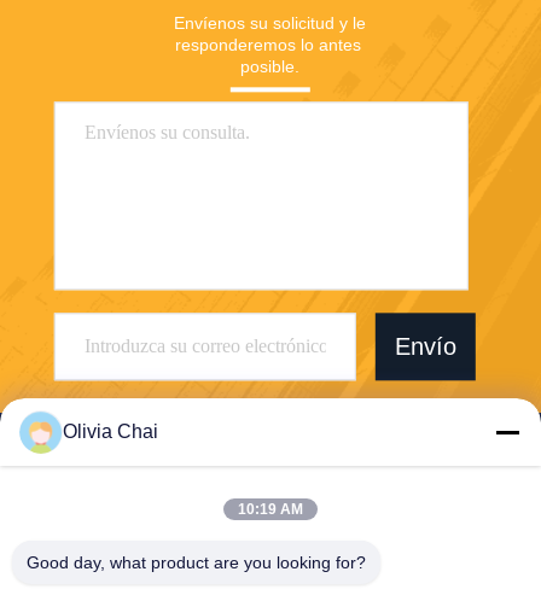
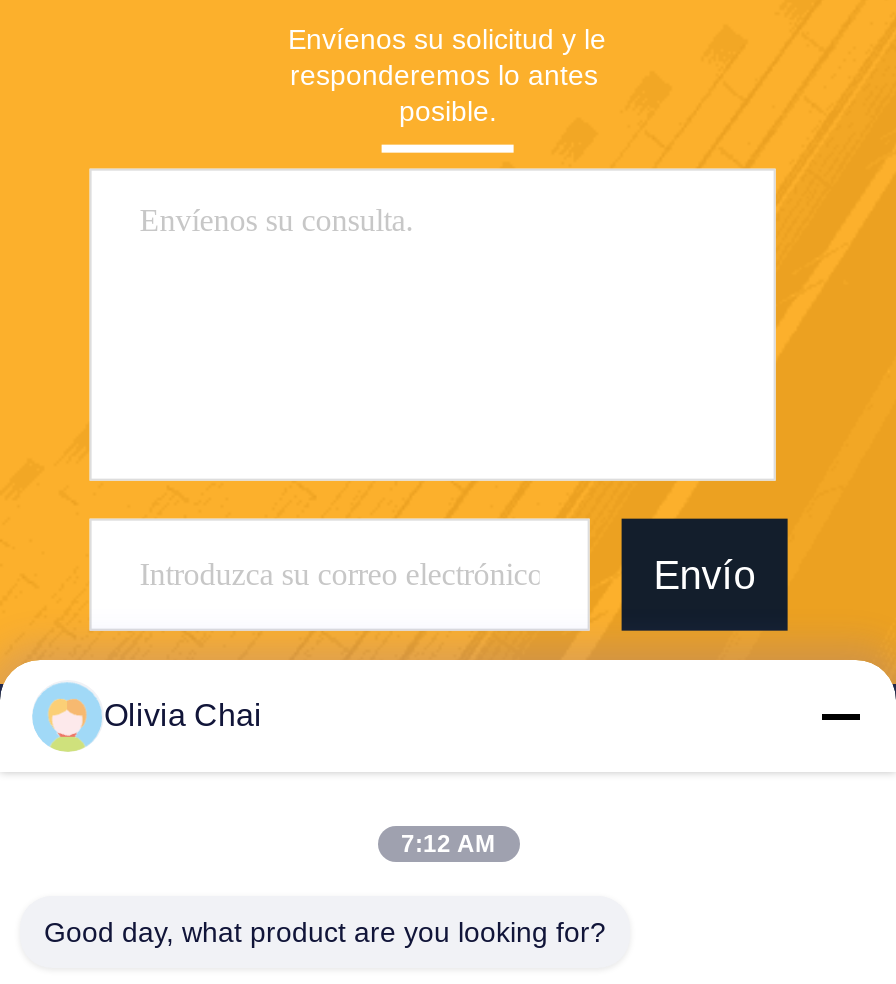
- 10:19 AM
+ 7:12 AM
